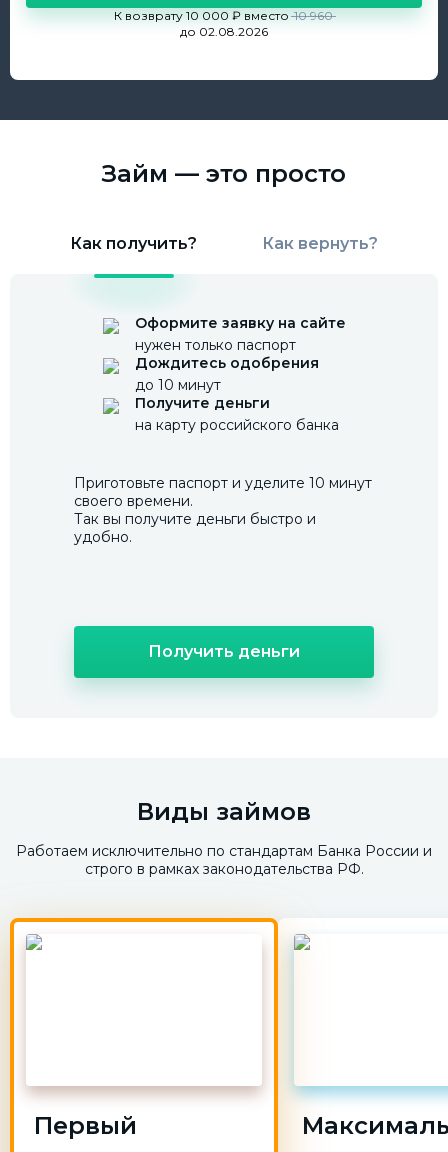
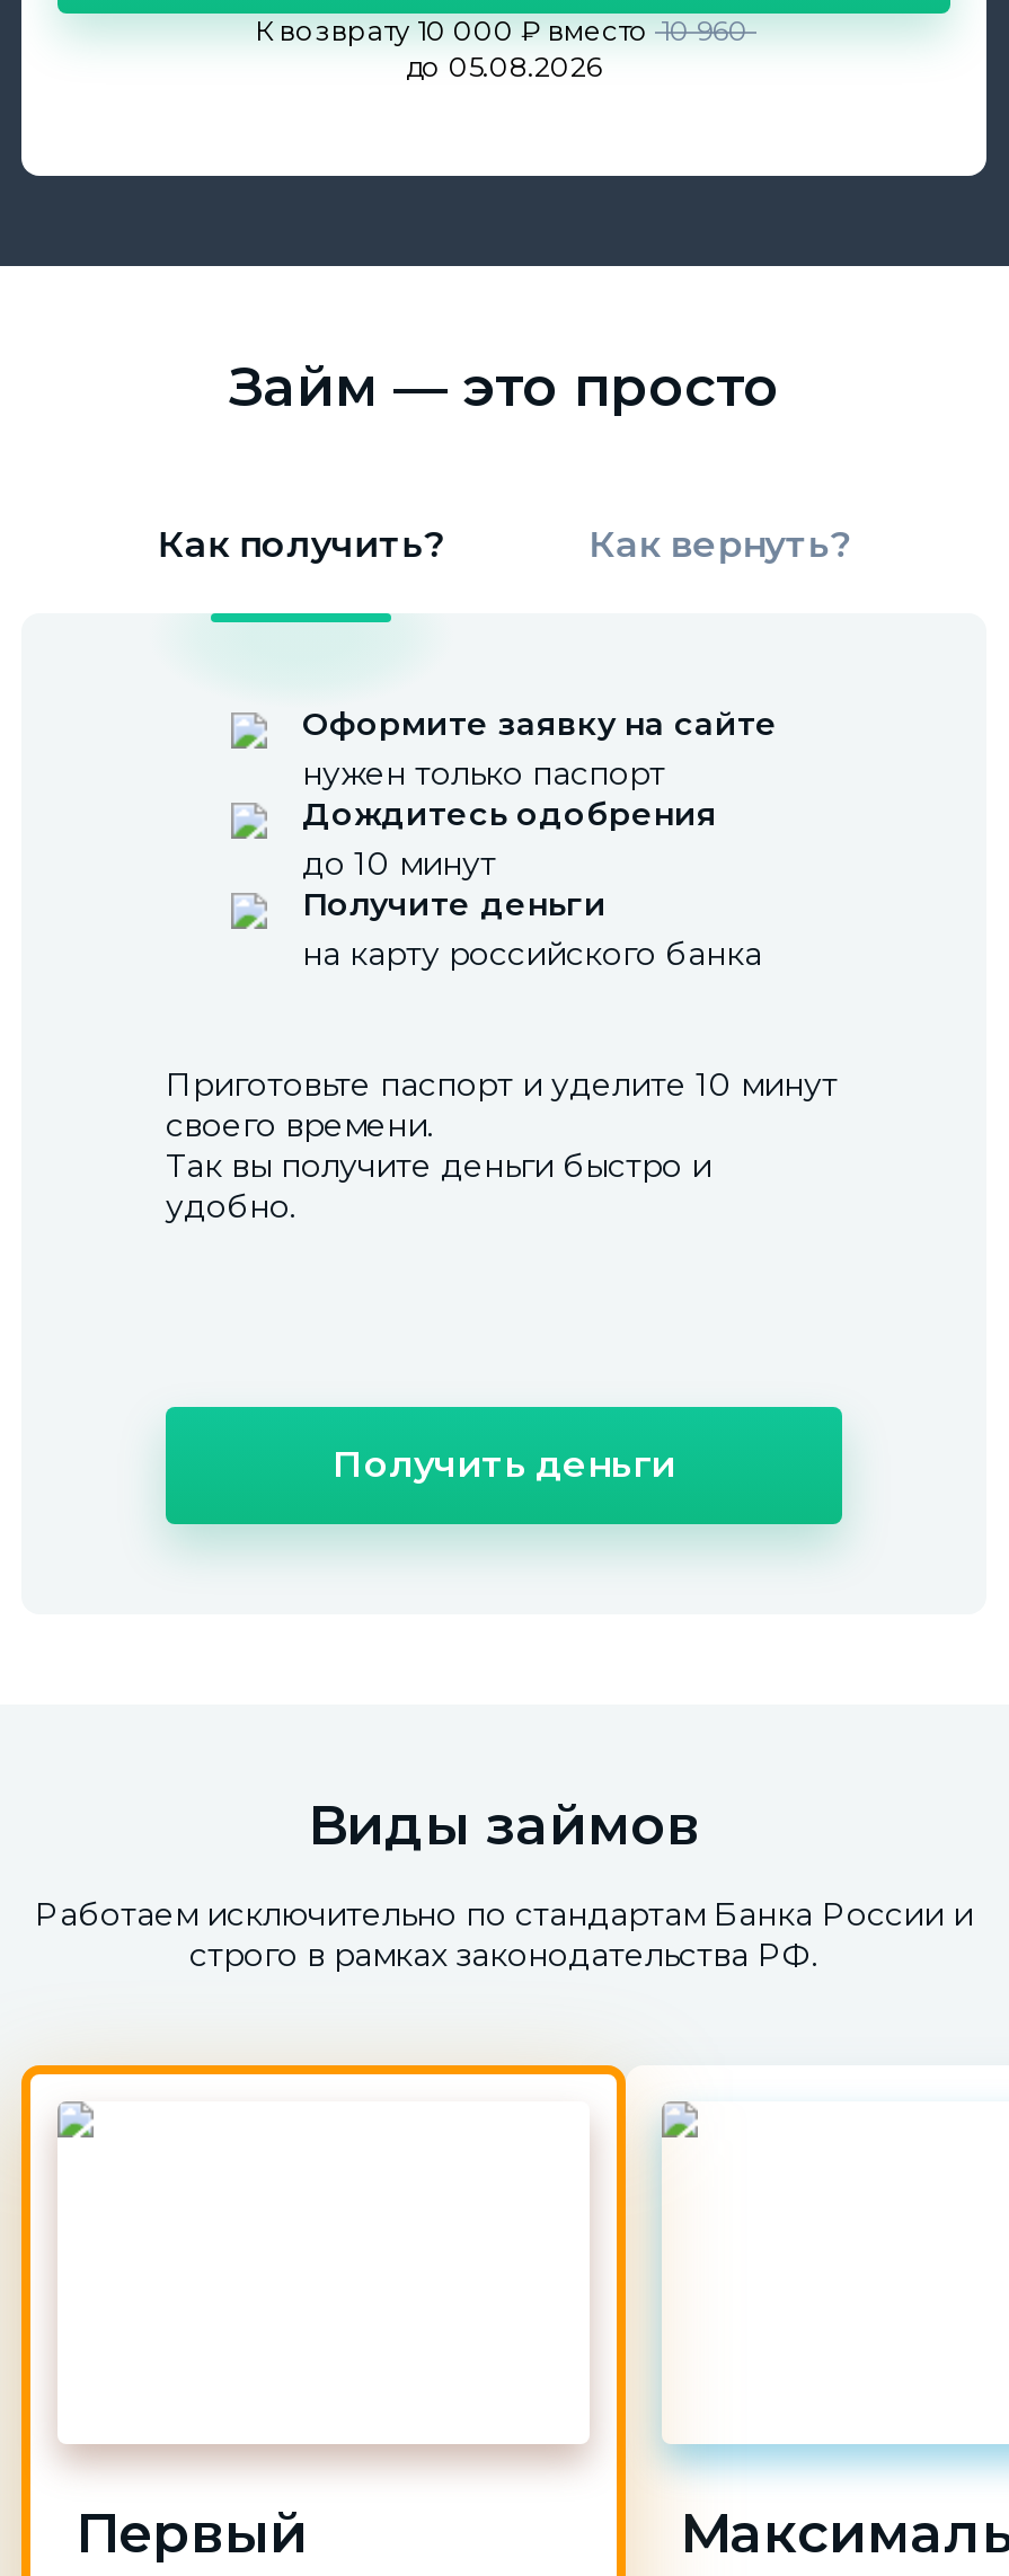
- до 02.08.2026
+ до 05.08.2026
